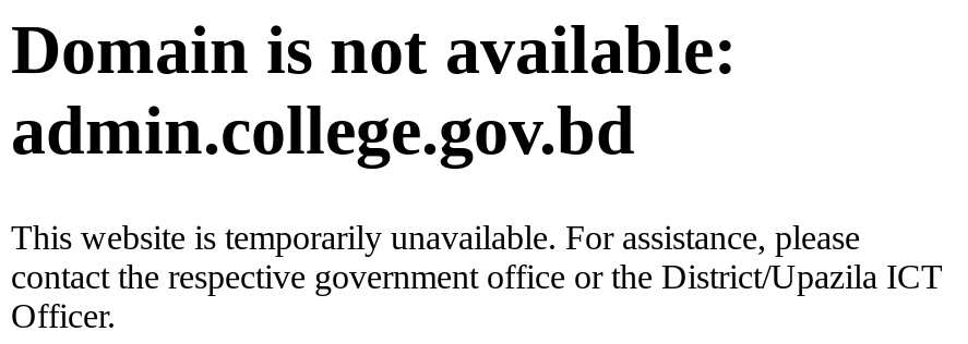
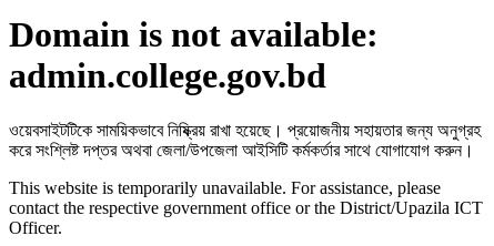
+ ওয়েবসাইটটিকে সাময়িকভাবে নিষ্ক্রিয় রাখা হয়েছে। প্রয়োজনীয় সহায়তার জন্য অনুগ্রহ
+ করে সংশ্লিষ্ট দপ্তর অথবা জেলা/উপজেলা আইসিটি কর্মকর্তার সাথে যোগাযোগ করুন।
